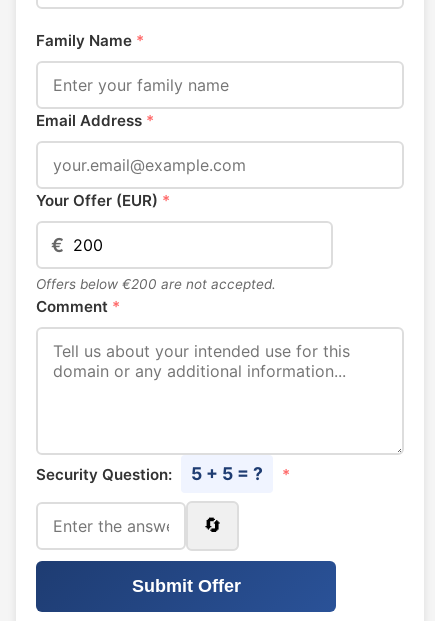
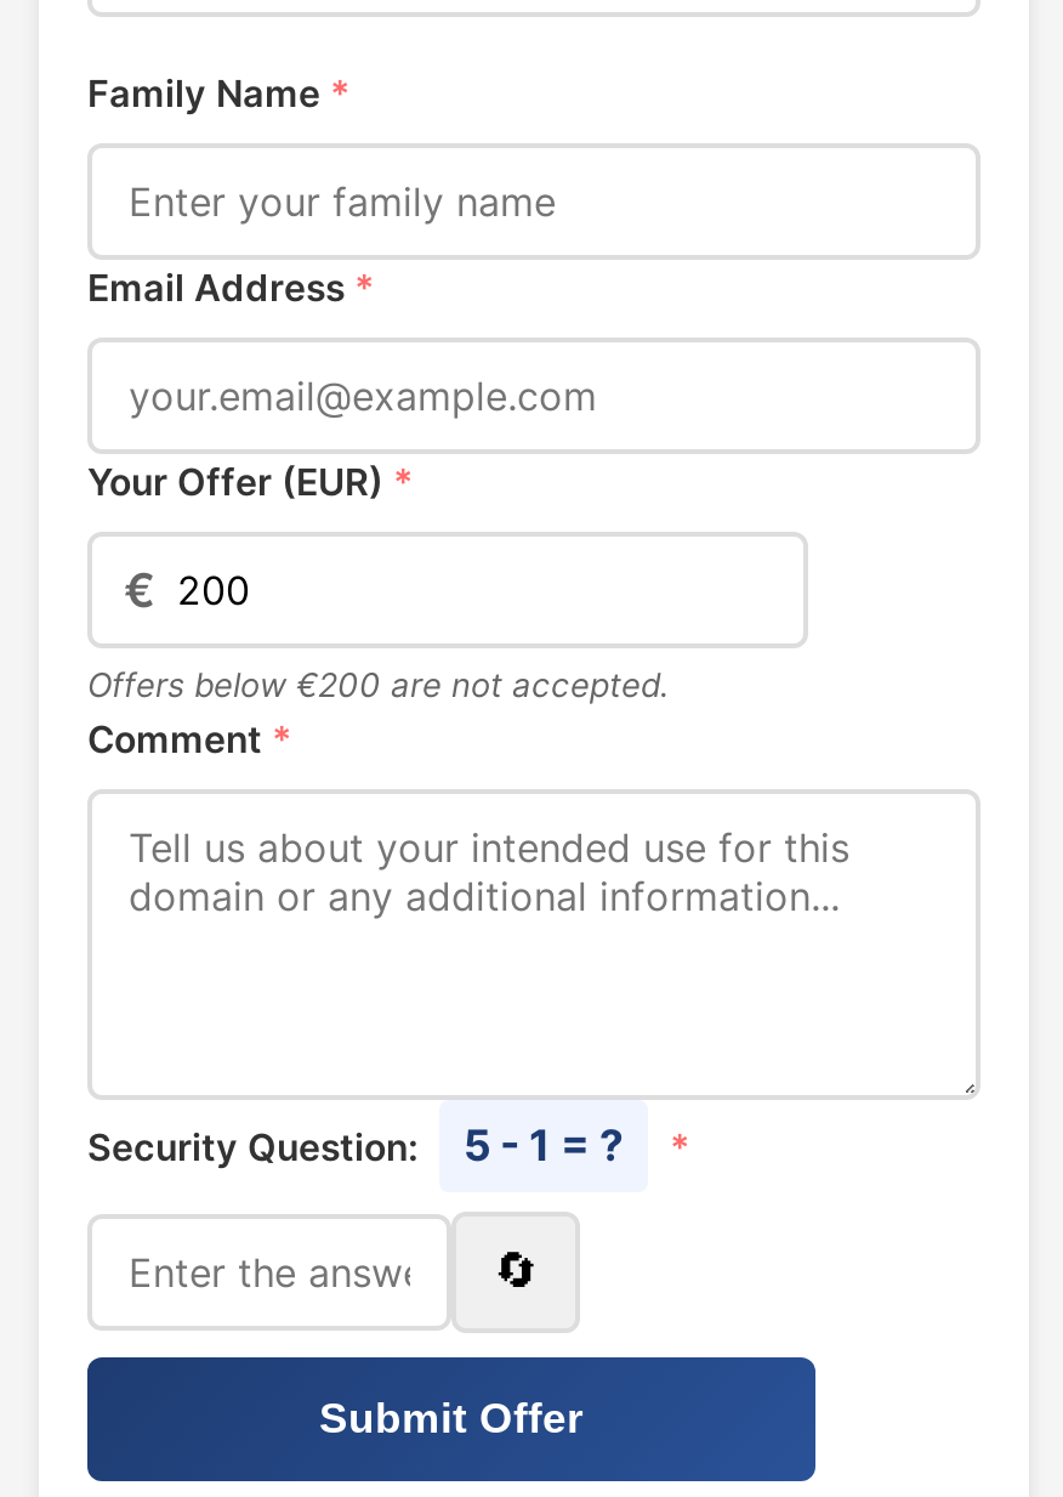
- 5 + 5 = ?
+ 5 - 1 = ?
